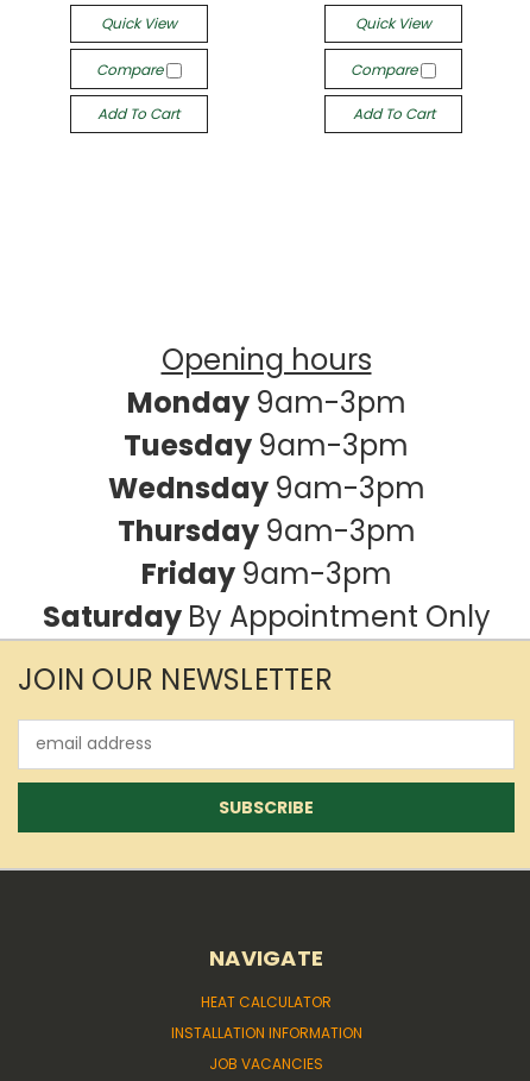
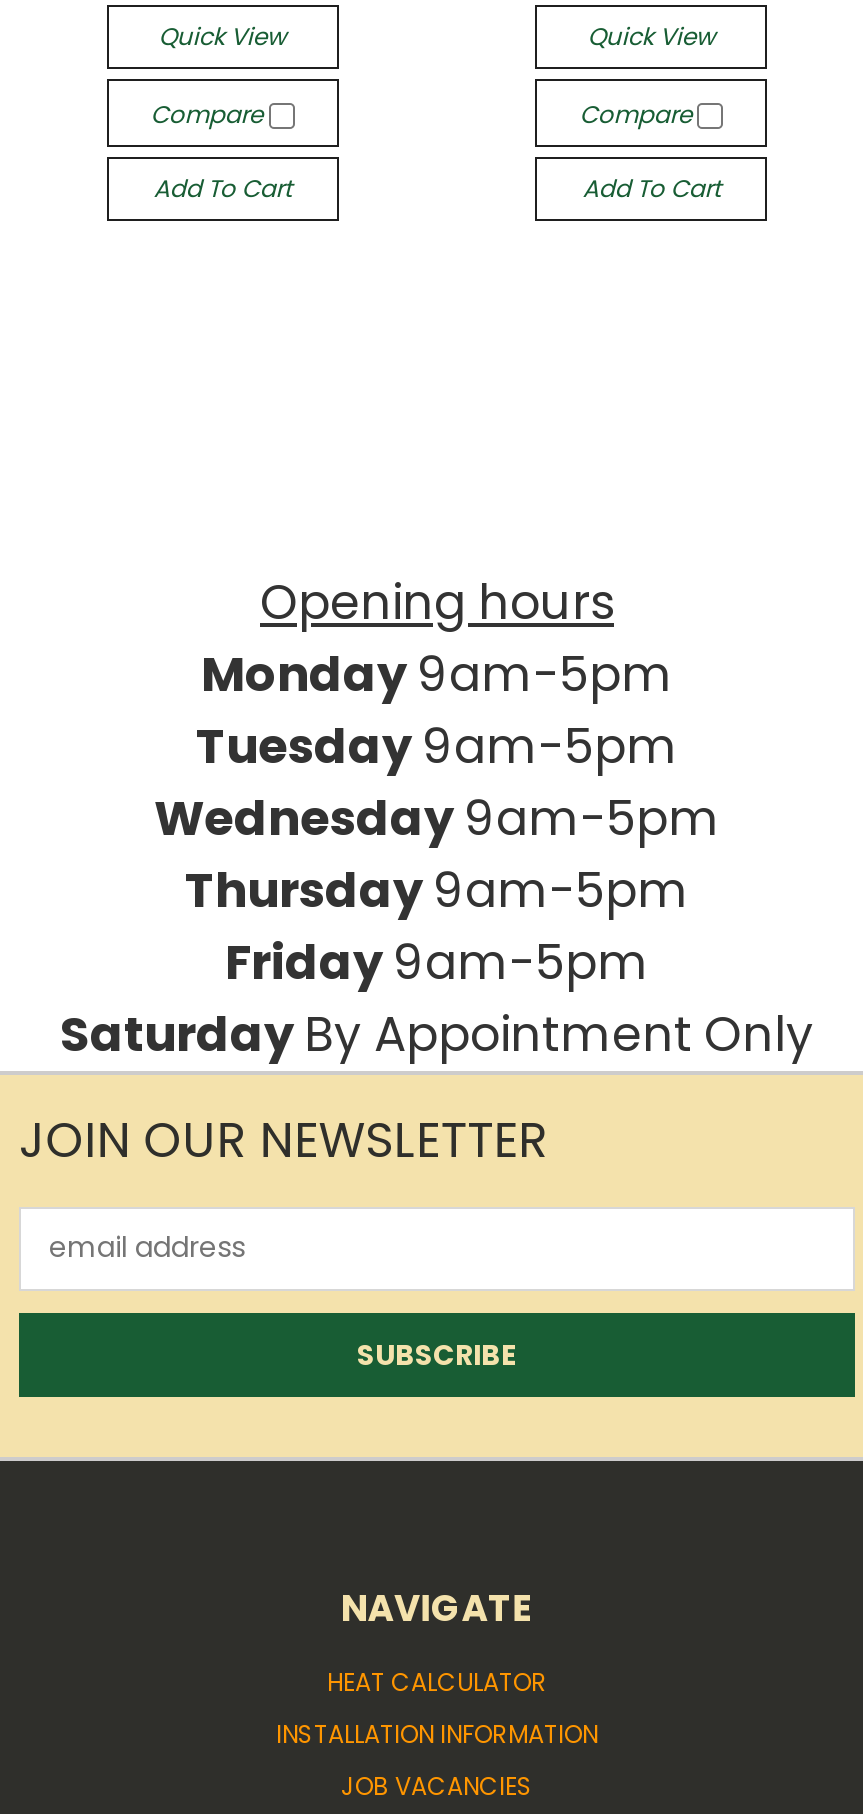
- Monday 9am-3pm
- Tuesday 9am-3pm
- Wednsday 9am-3pm
- Thursday 9am-3pm
- Friday 9am-3pm
+ Monday 9am-5pm
+ Tuesday 9am-5pm
+ Wednesday 9am-5pm
+ Thursday 9am-5pm
+ Friday 9am-5pm
